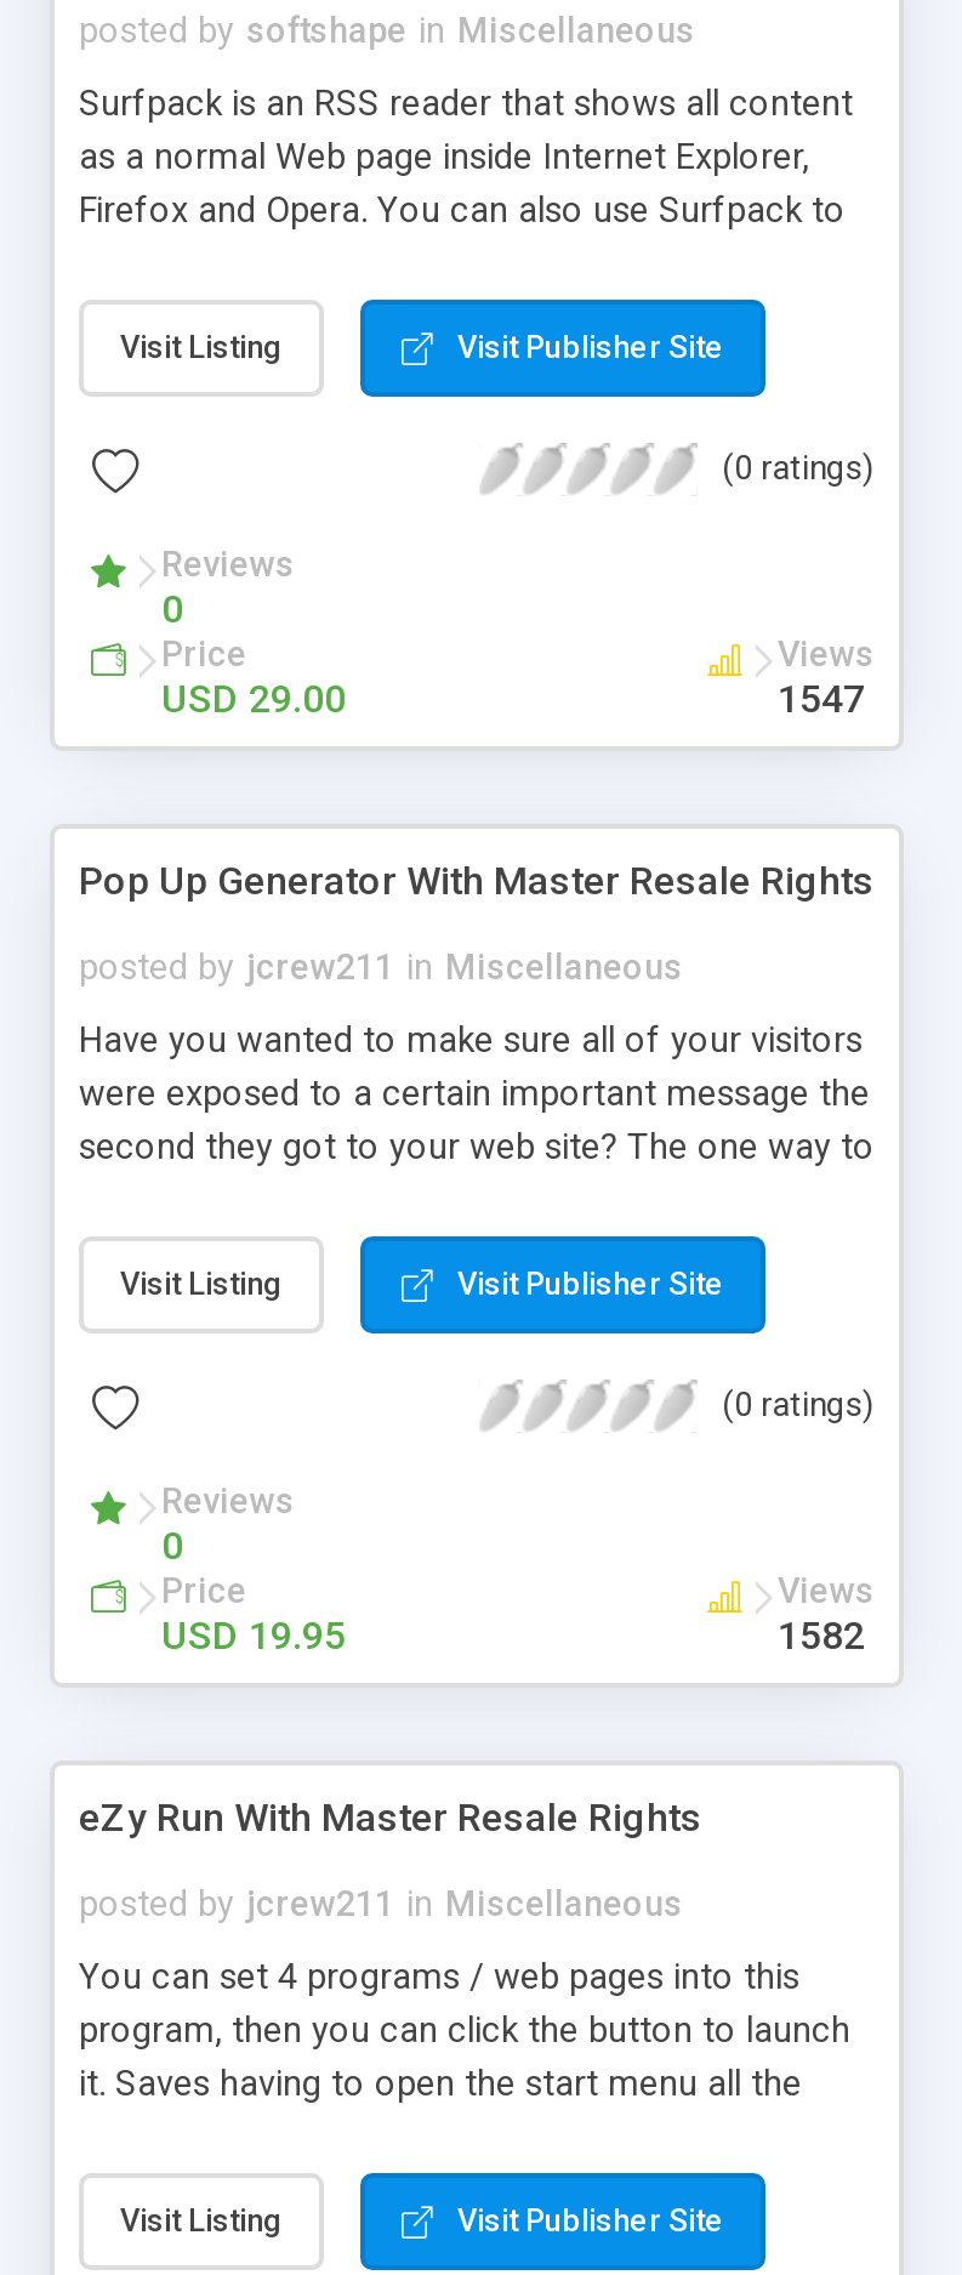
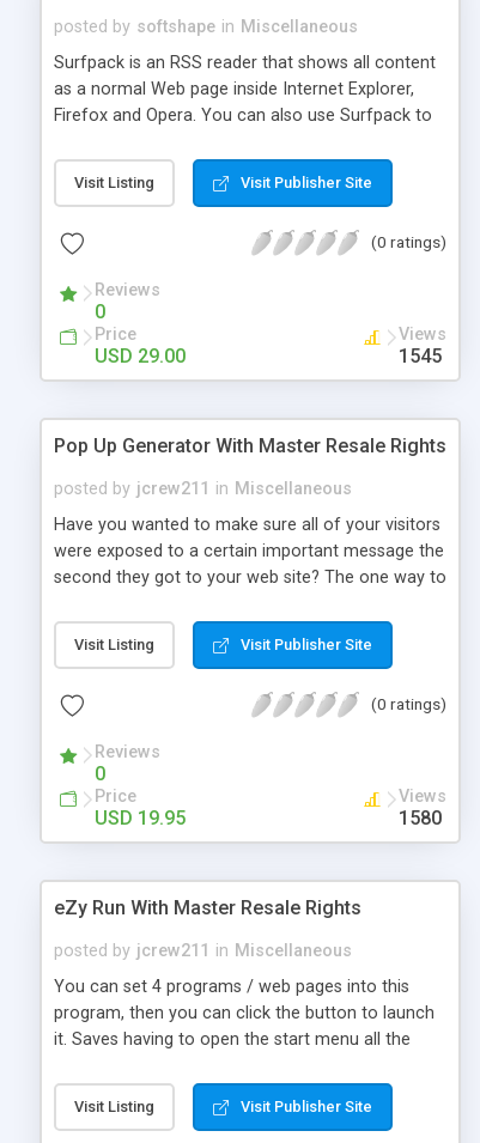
- 1547
+ 1545

- 1582
+ 1580
